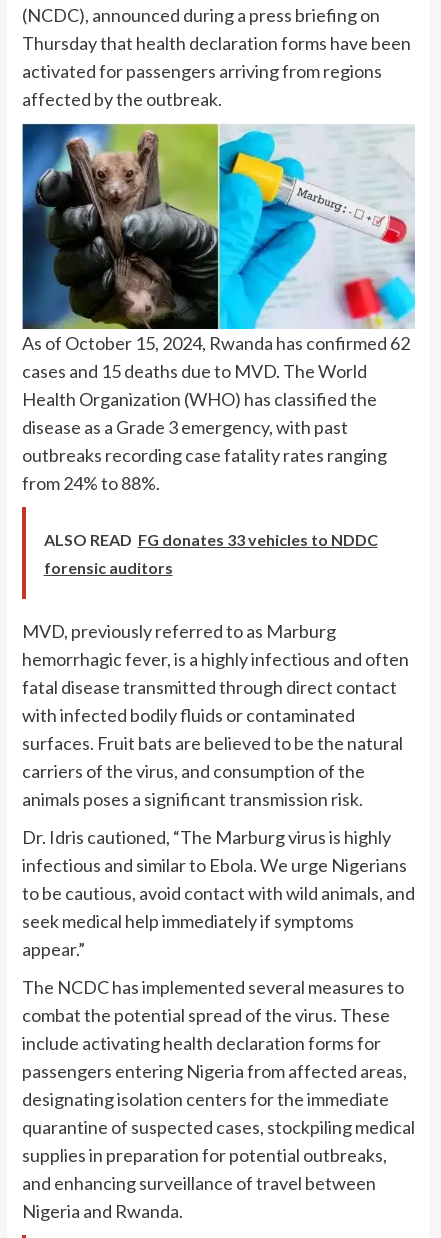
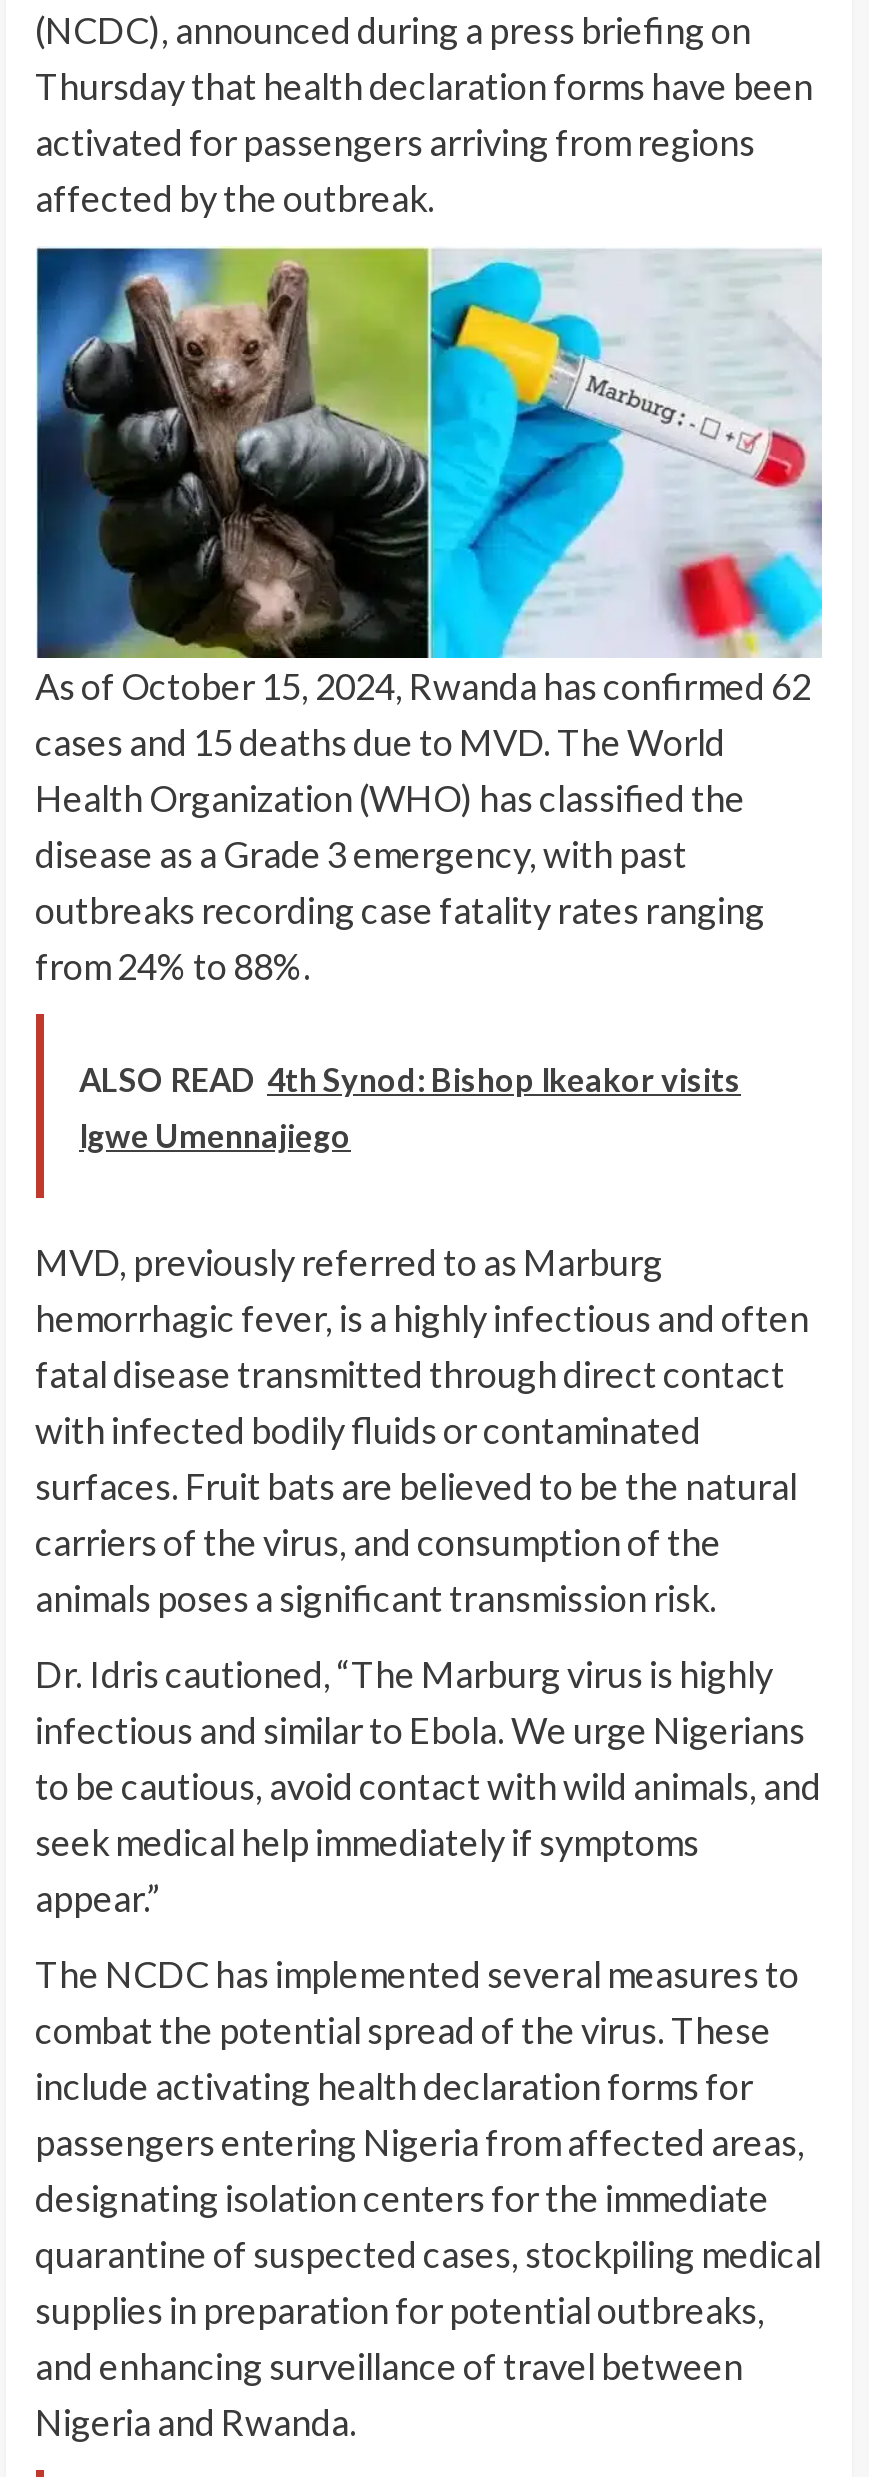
- ALSO READ FG donates 33 vehicles to NDDC
+ ALSO READ 4th Synod: Bishop Ikeakor visits

- forensic auditors
+ Igwe Umennajiego
